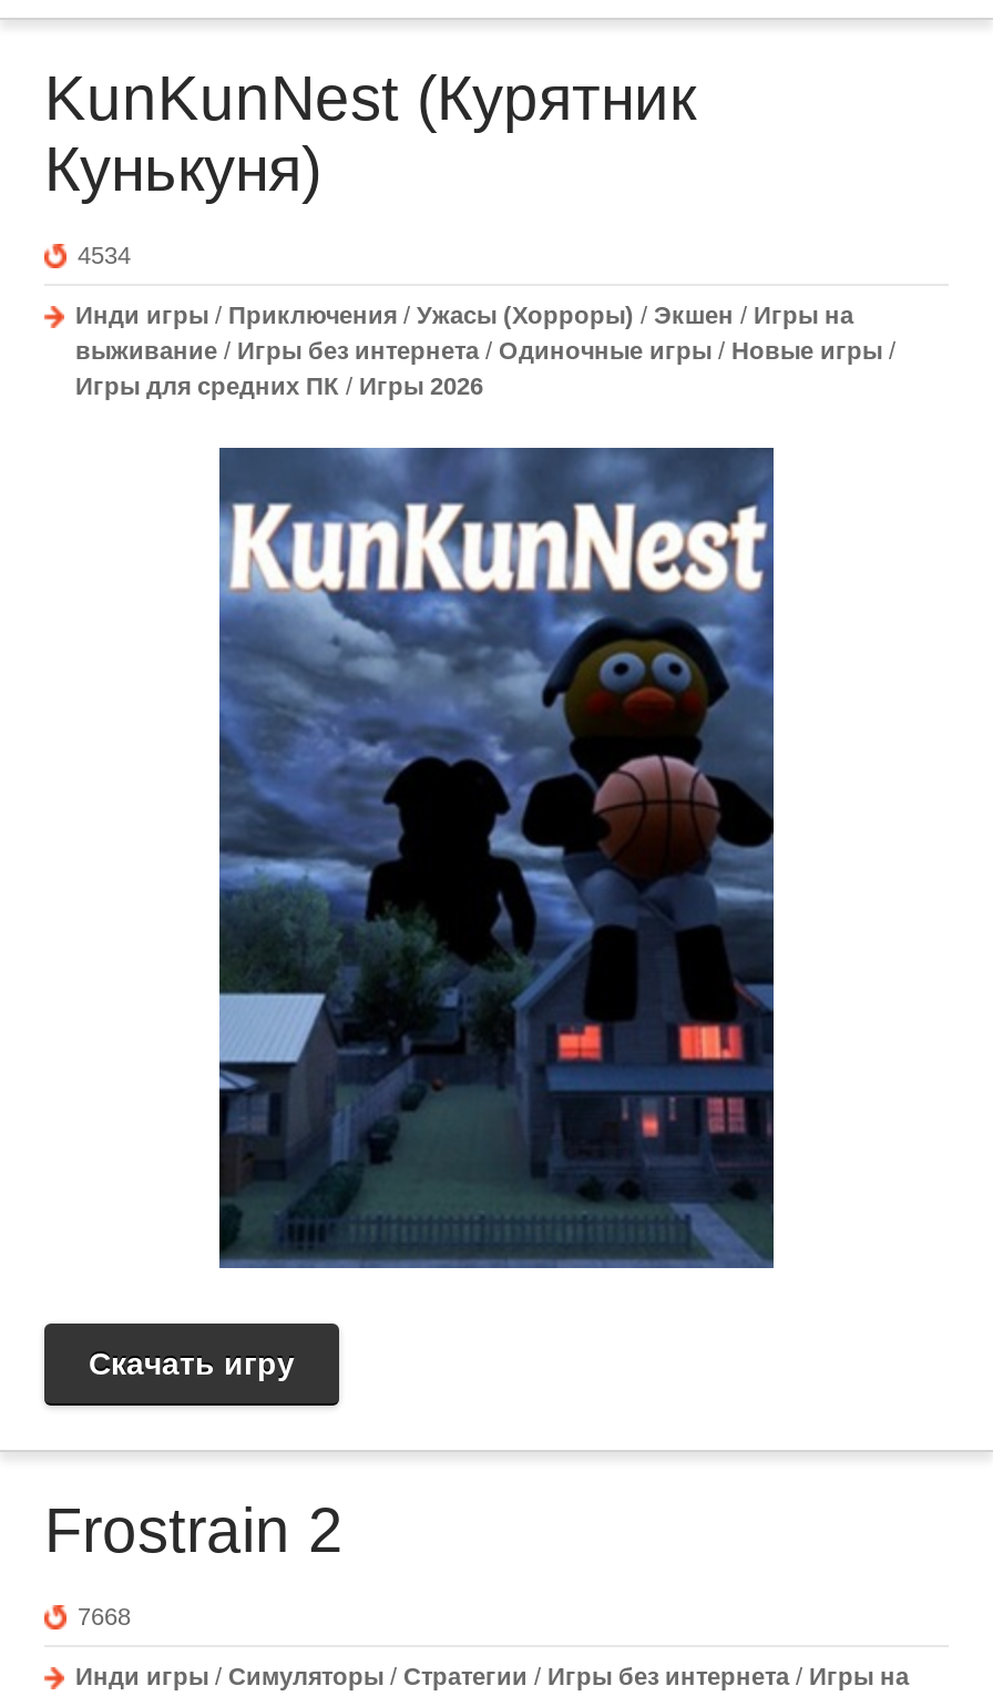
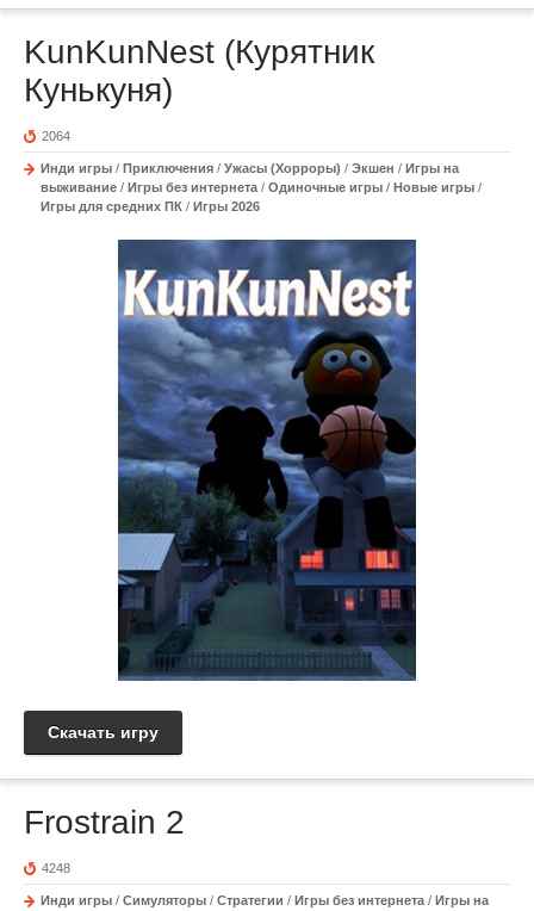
- 4534
+ 2064

- 7668
+ 4248
